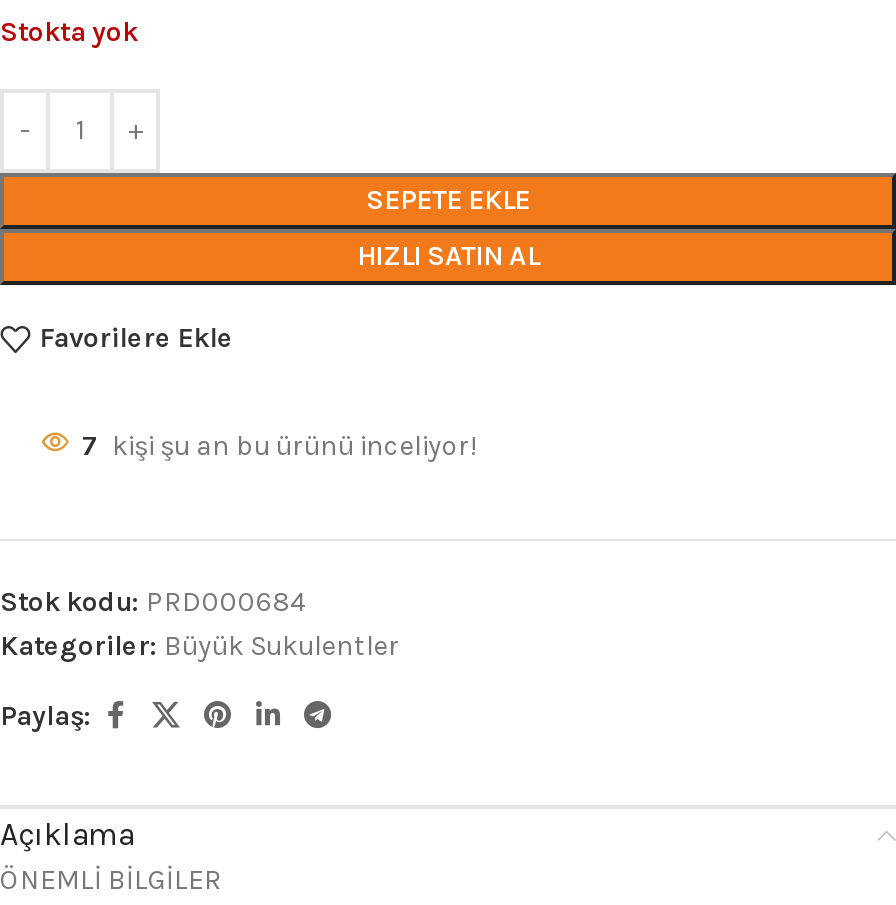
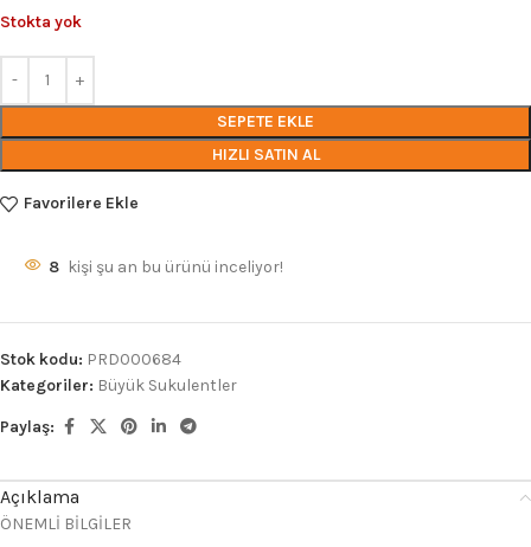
- 7 kişi şu an bu ürünü inceliyor!
+ 8 kişi şu an bu ürünü inceliyor!
